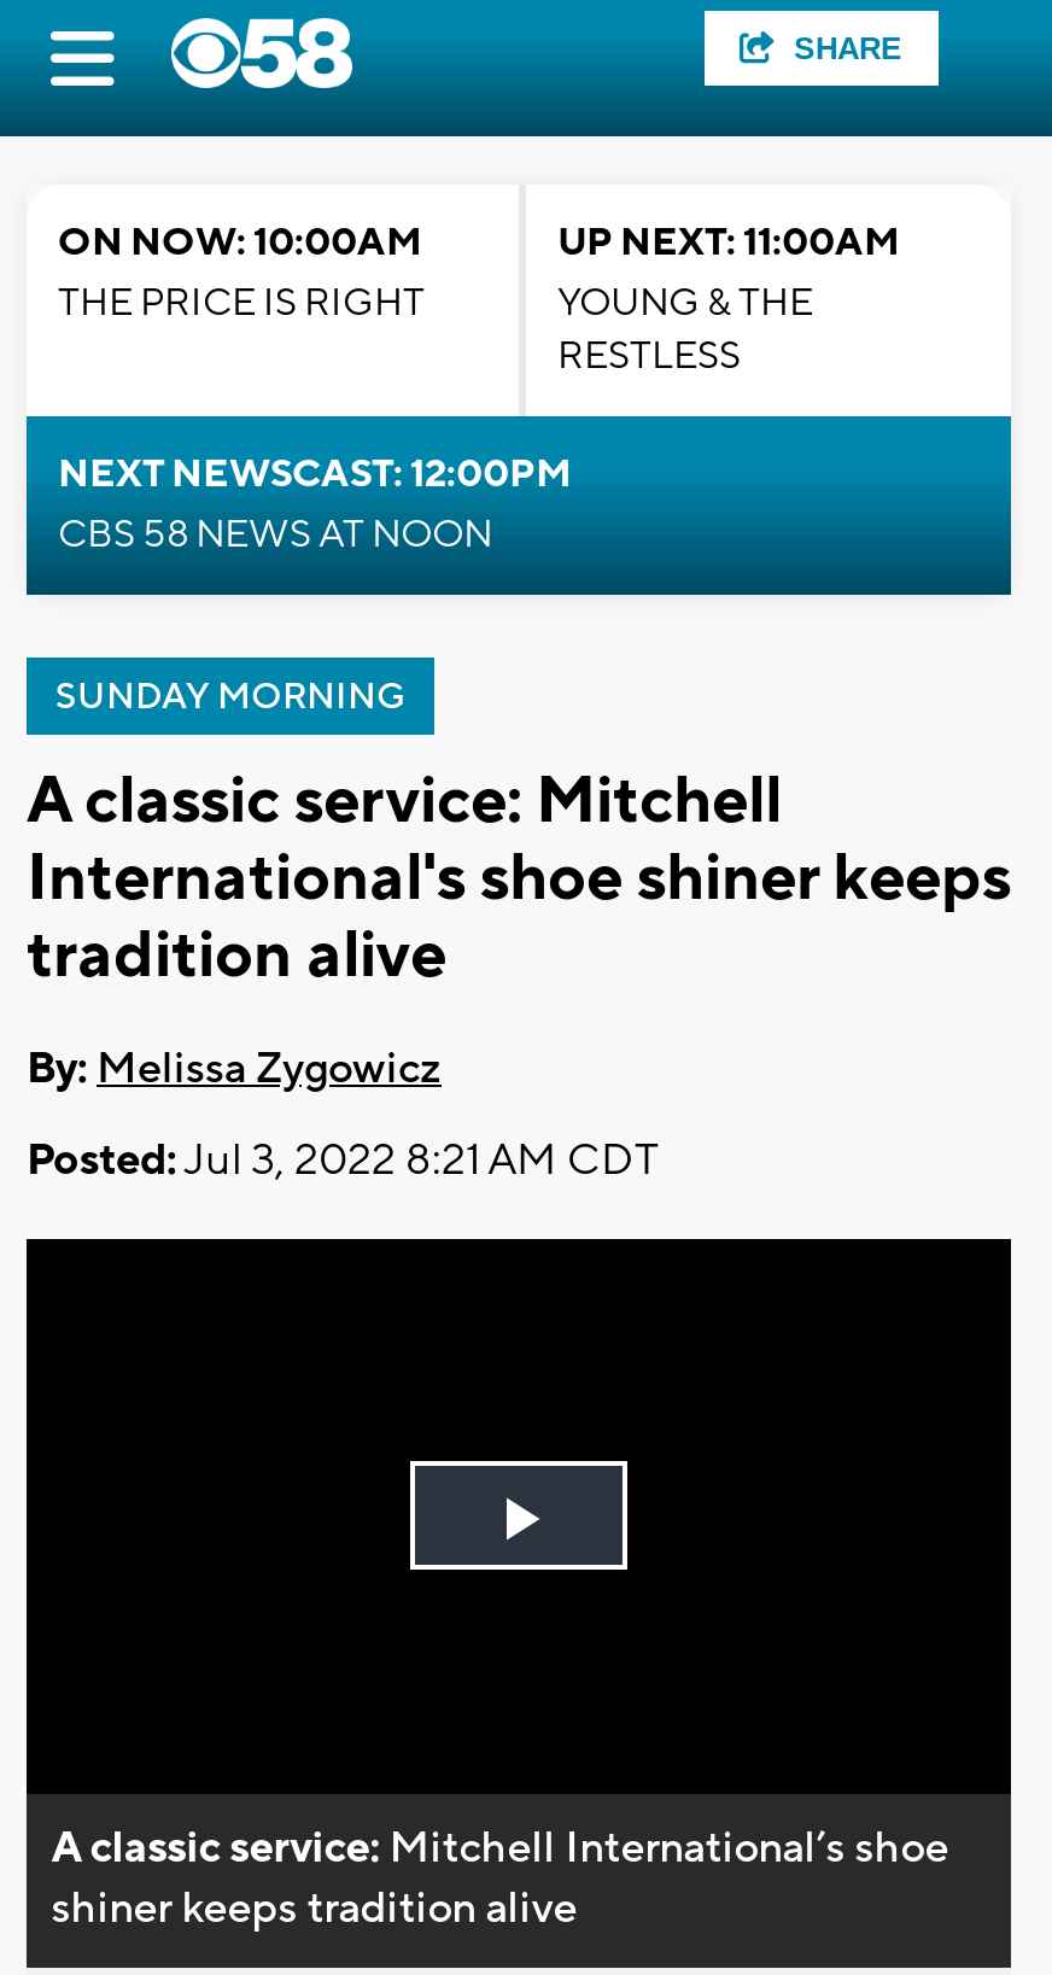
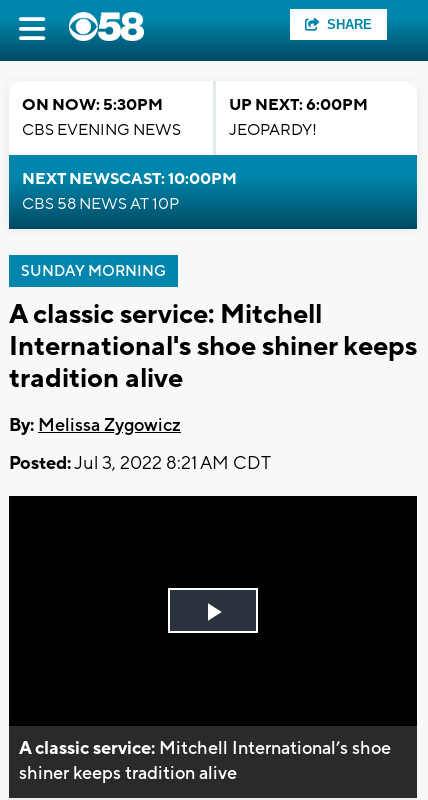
- ON NOW: 10:00AM
- THE PRICE IS RIGHT
+ ON NOW: 5:30PM
+ CBS EVENING NEWS

- UP NEXT: 11:00AM
- YOUNG & THE
- RESTLESS
+ UP NEXT: 6:00PM
+ JEOPARDY!

- NEXT NEWSCAST: 12:00PM
- CBS 58 NEWS AT NOON
+ NEXT NEWSCAST: 10:00PM
+ CBS 58 NEWS AT 10P
